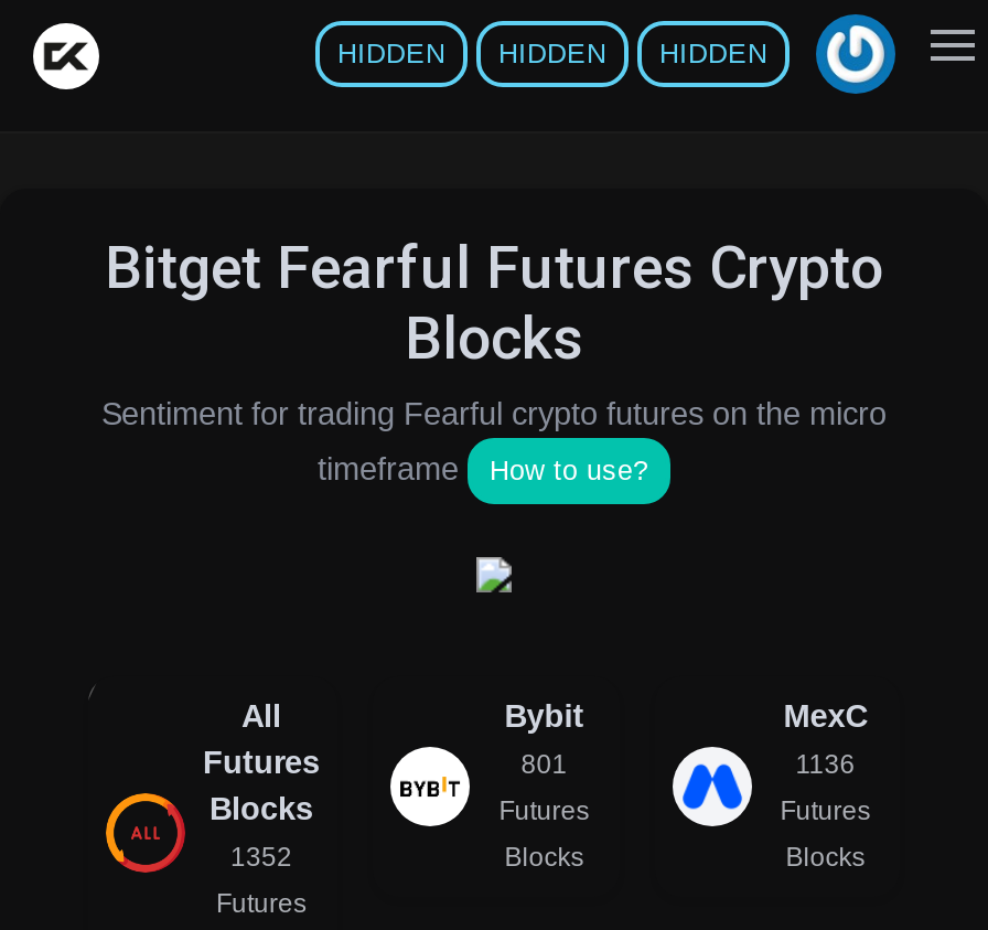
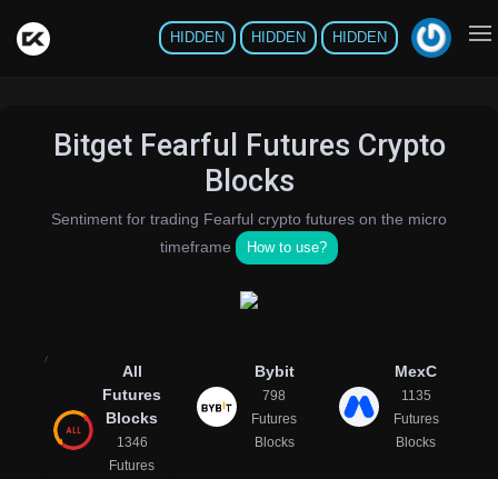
- 801
+ 798

- 1136
+ 1135

- 1352
+ 1346
